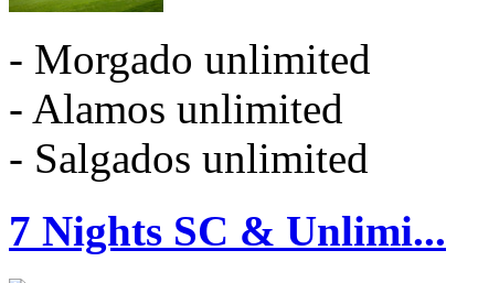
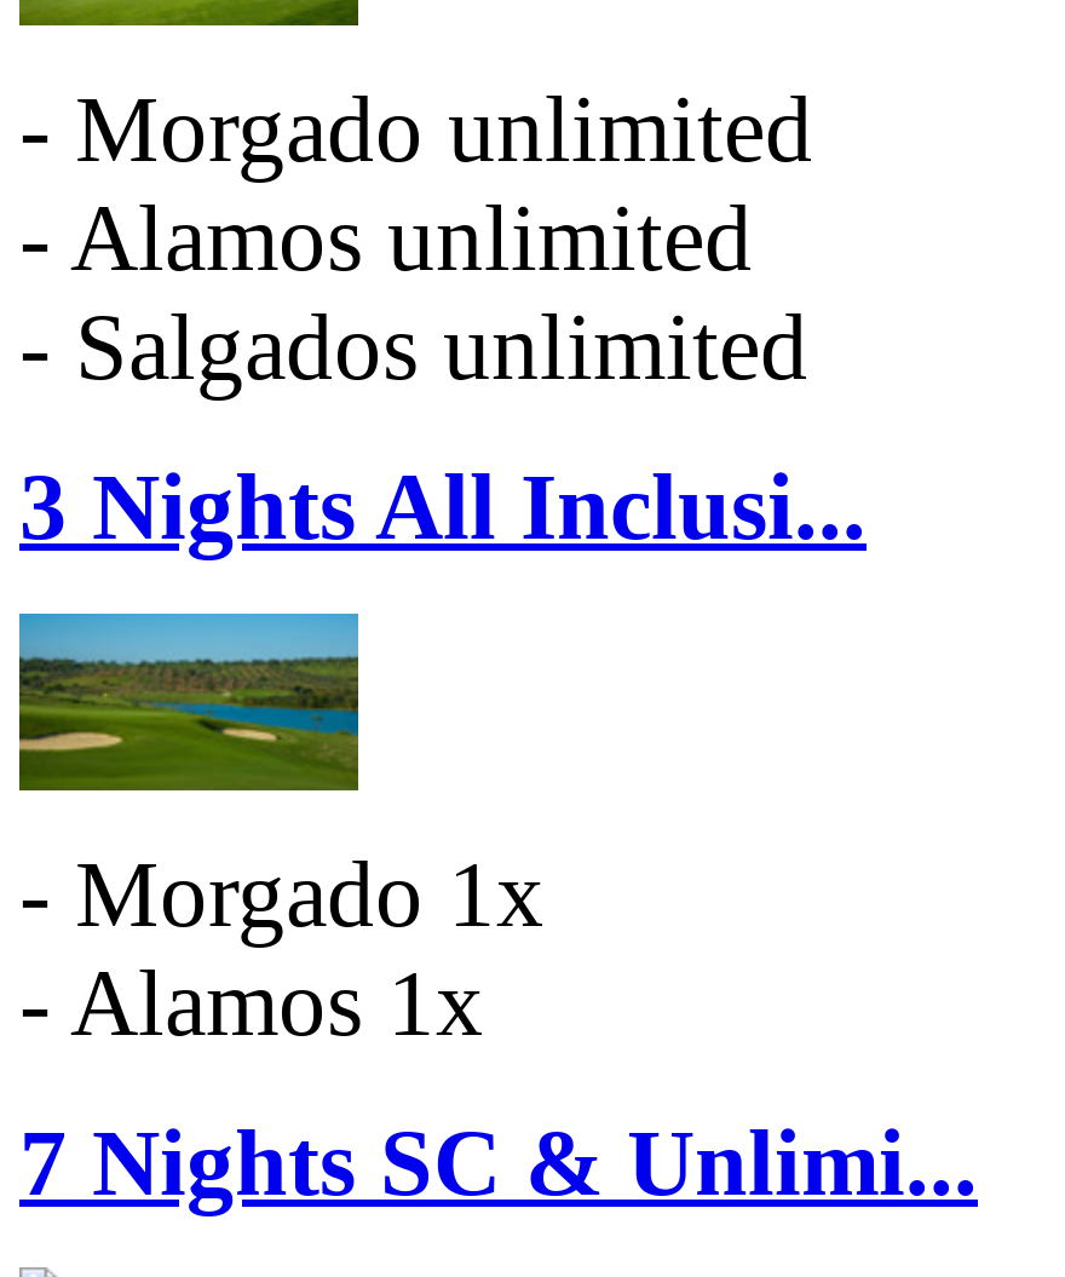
+ [image]
+ - Morgado 1x
+ - Alamos 1x

+ 3 Nights All Inclusi...
